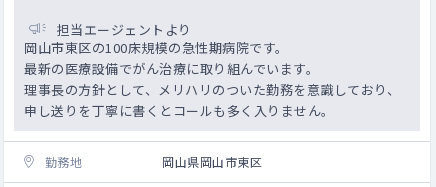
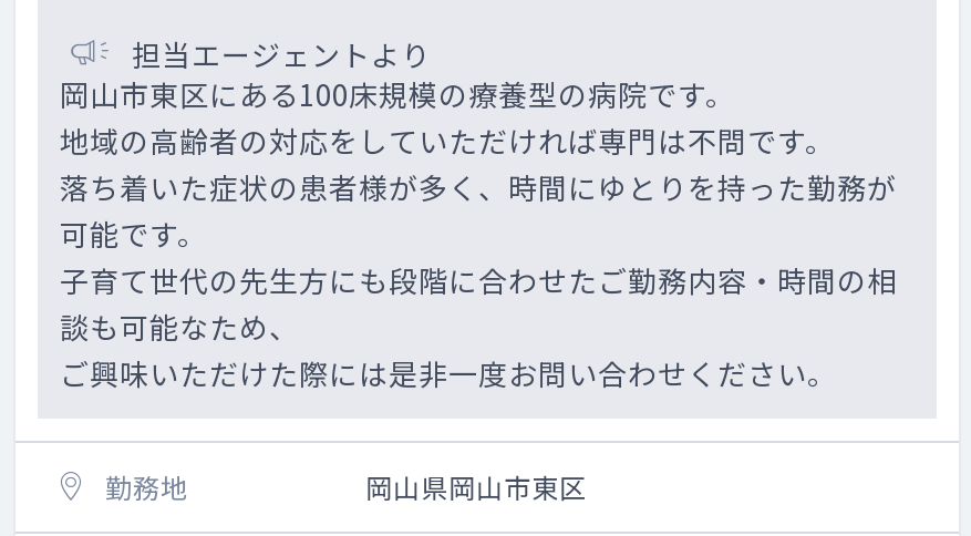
- 岡山市東区の100床規模の急性期病院です。
- 最新の医療設備でがん治療に取り組んでいます。
- 理事長の方針として、メリハリのついた勤務を意識しており、
- 申し送りを丁寧に書くとコールも多く入りません。
+ 岡山市東区にある100床規模の療養型の病院です。
+ 地域の高齢者の対応をしていただければ専門は不問です。
+ 落ち着いた症状の患者様が多く、時間にゆとりを持った勤務が
+ 可能です。
+ 子育て世代の先生方にも段階に合わせたご勤務内容・時間の相
+ 談も可能なため、
+ ご興味いただけた際には是非一度お問い合わせください。
